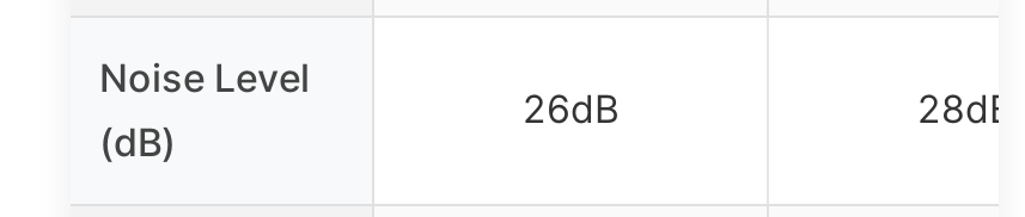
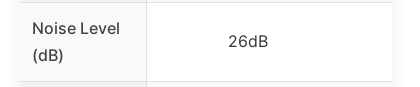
- 28dB
